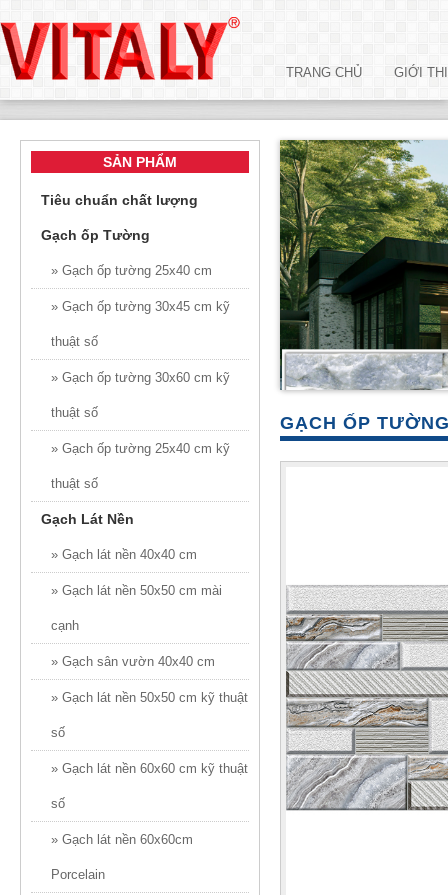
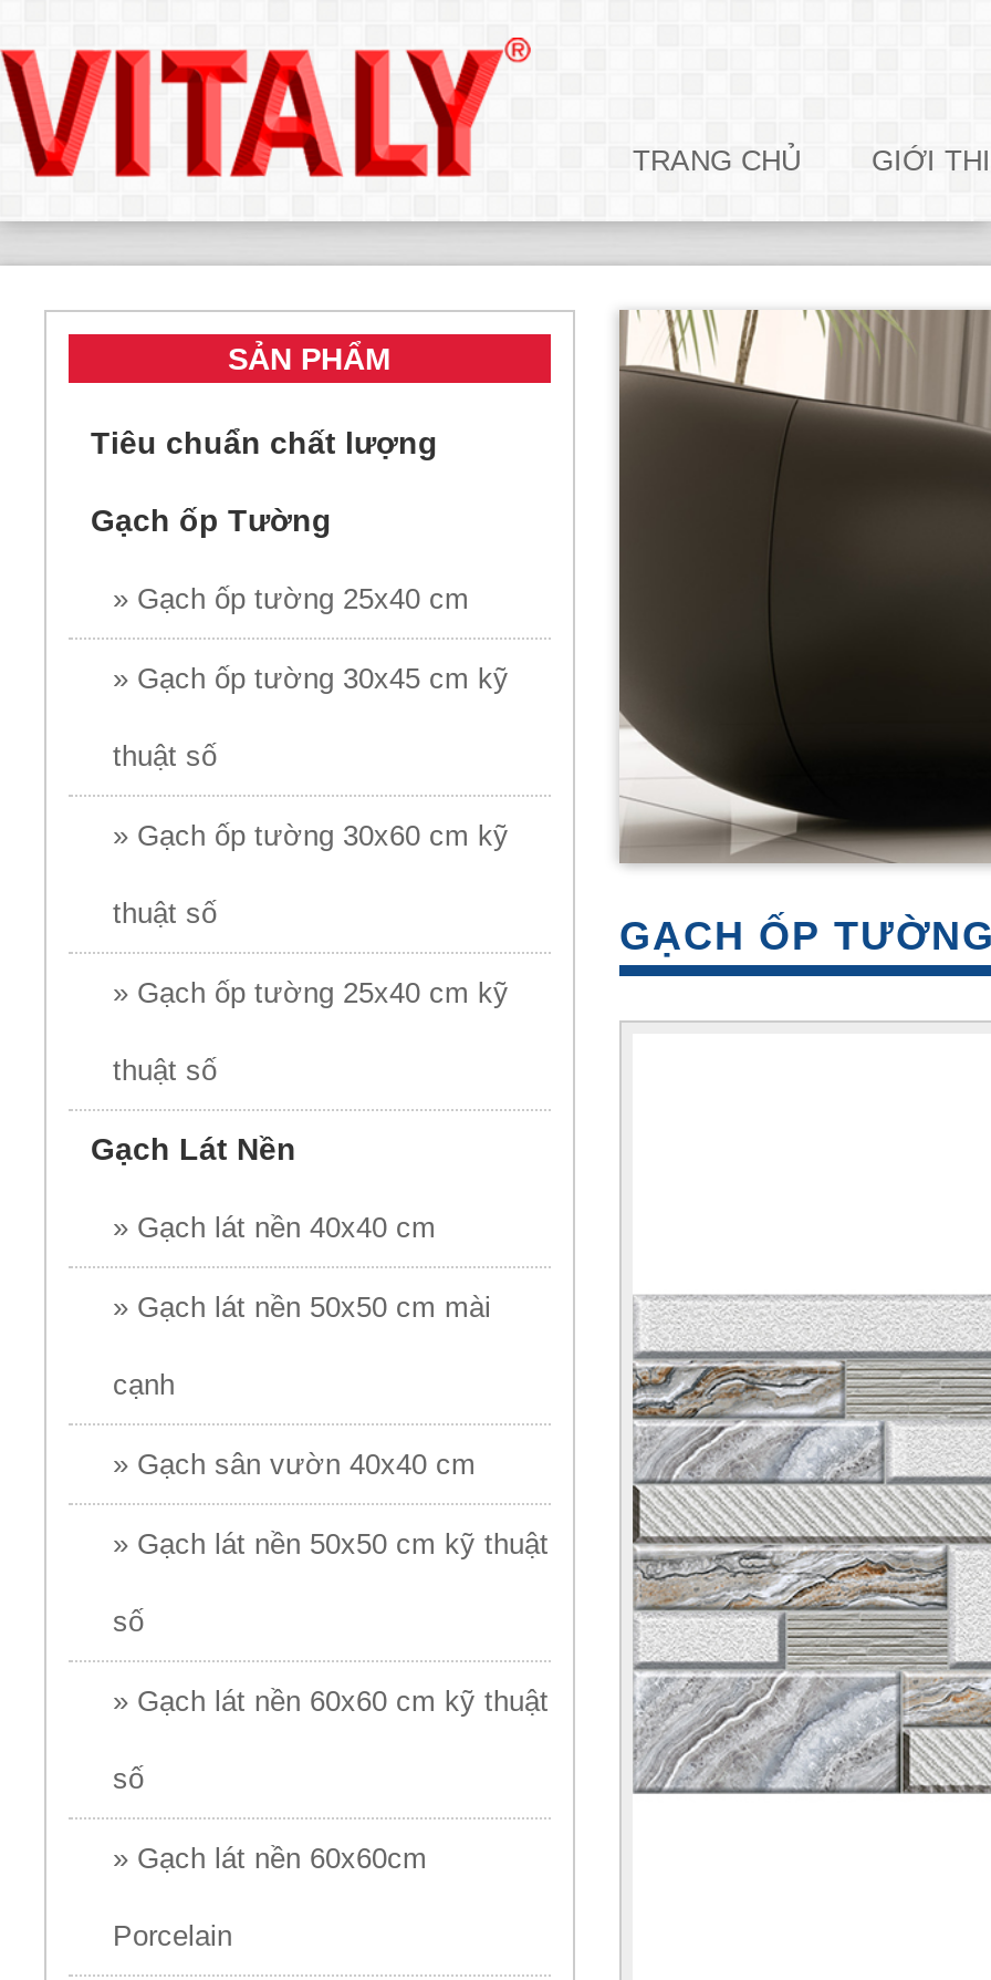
- [image]
+ [image]
